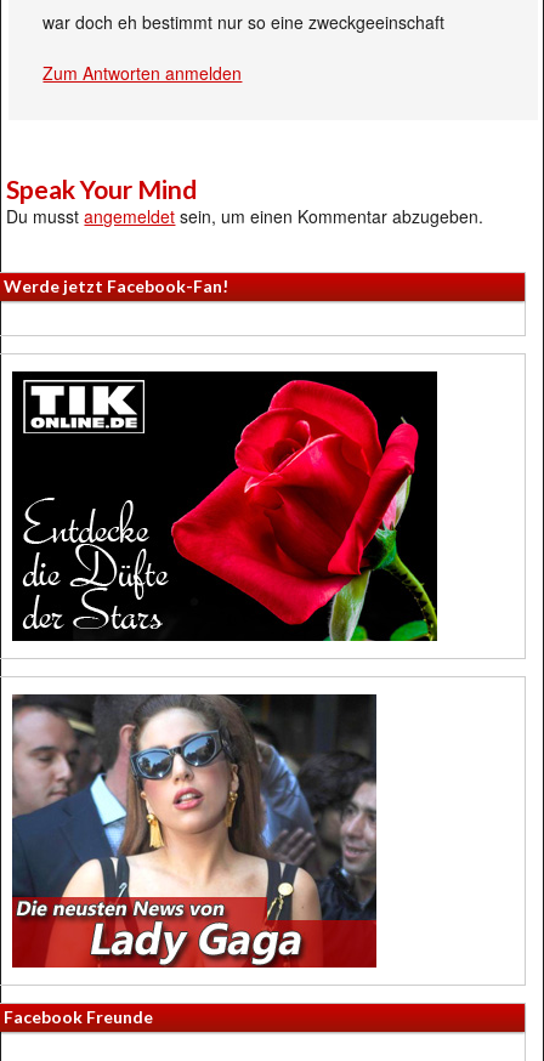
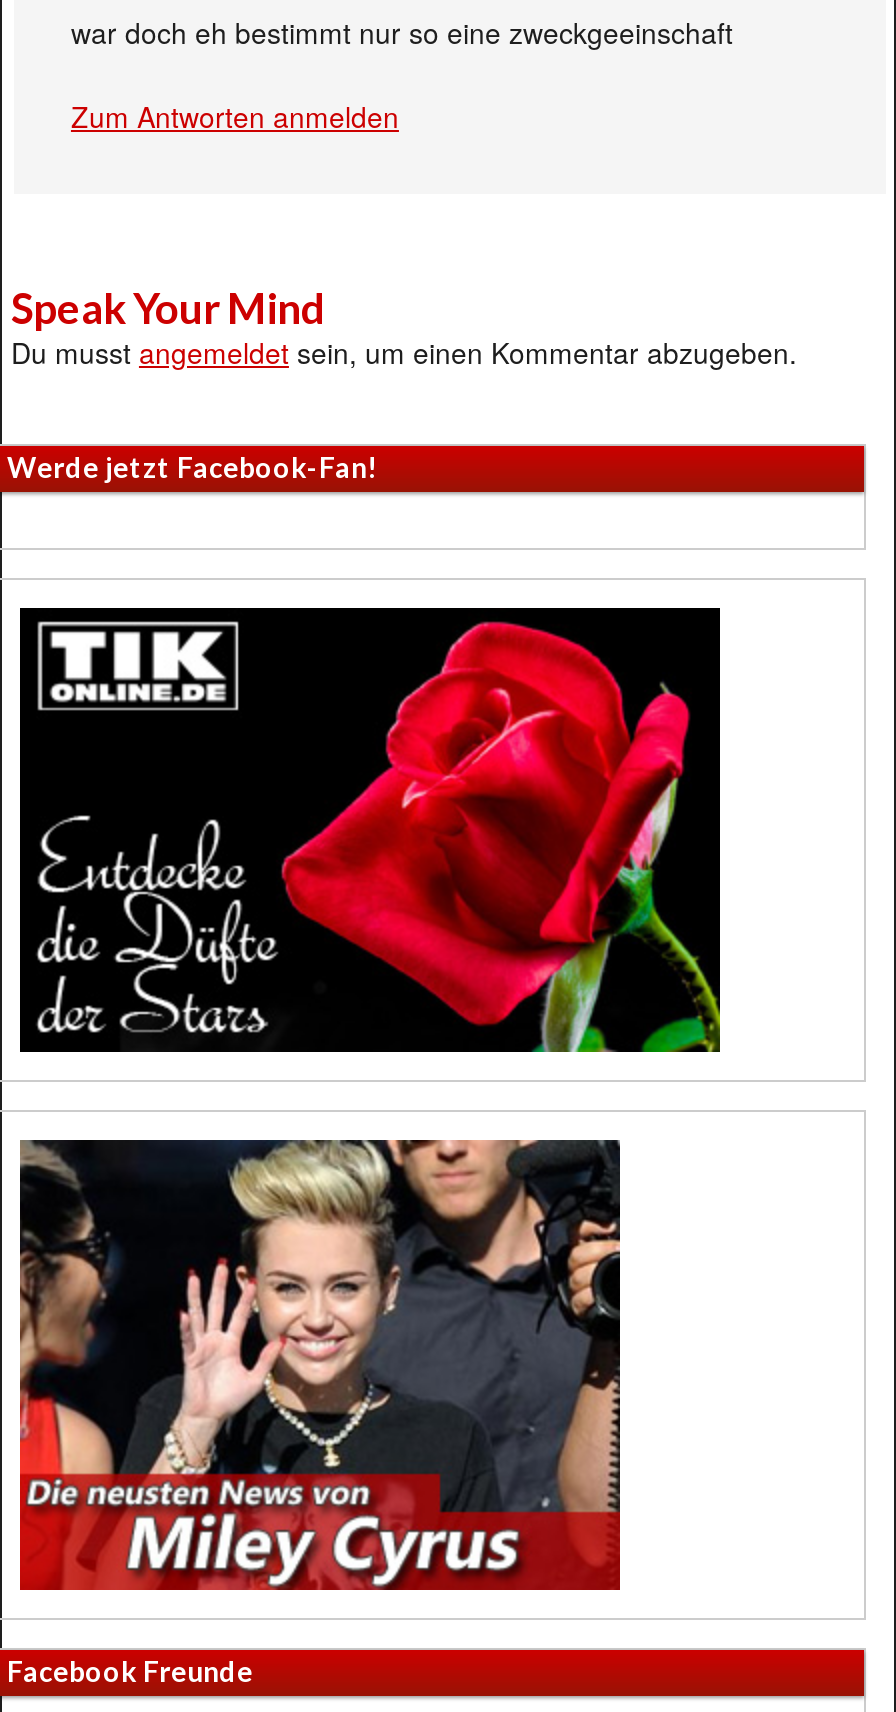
- [image]
+ [image]
